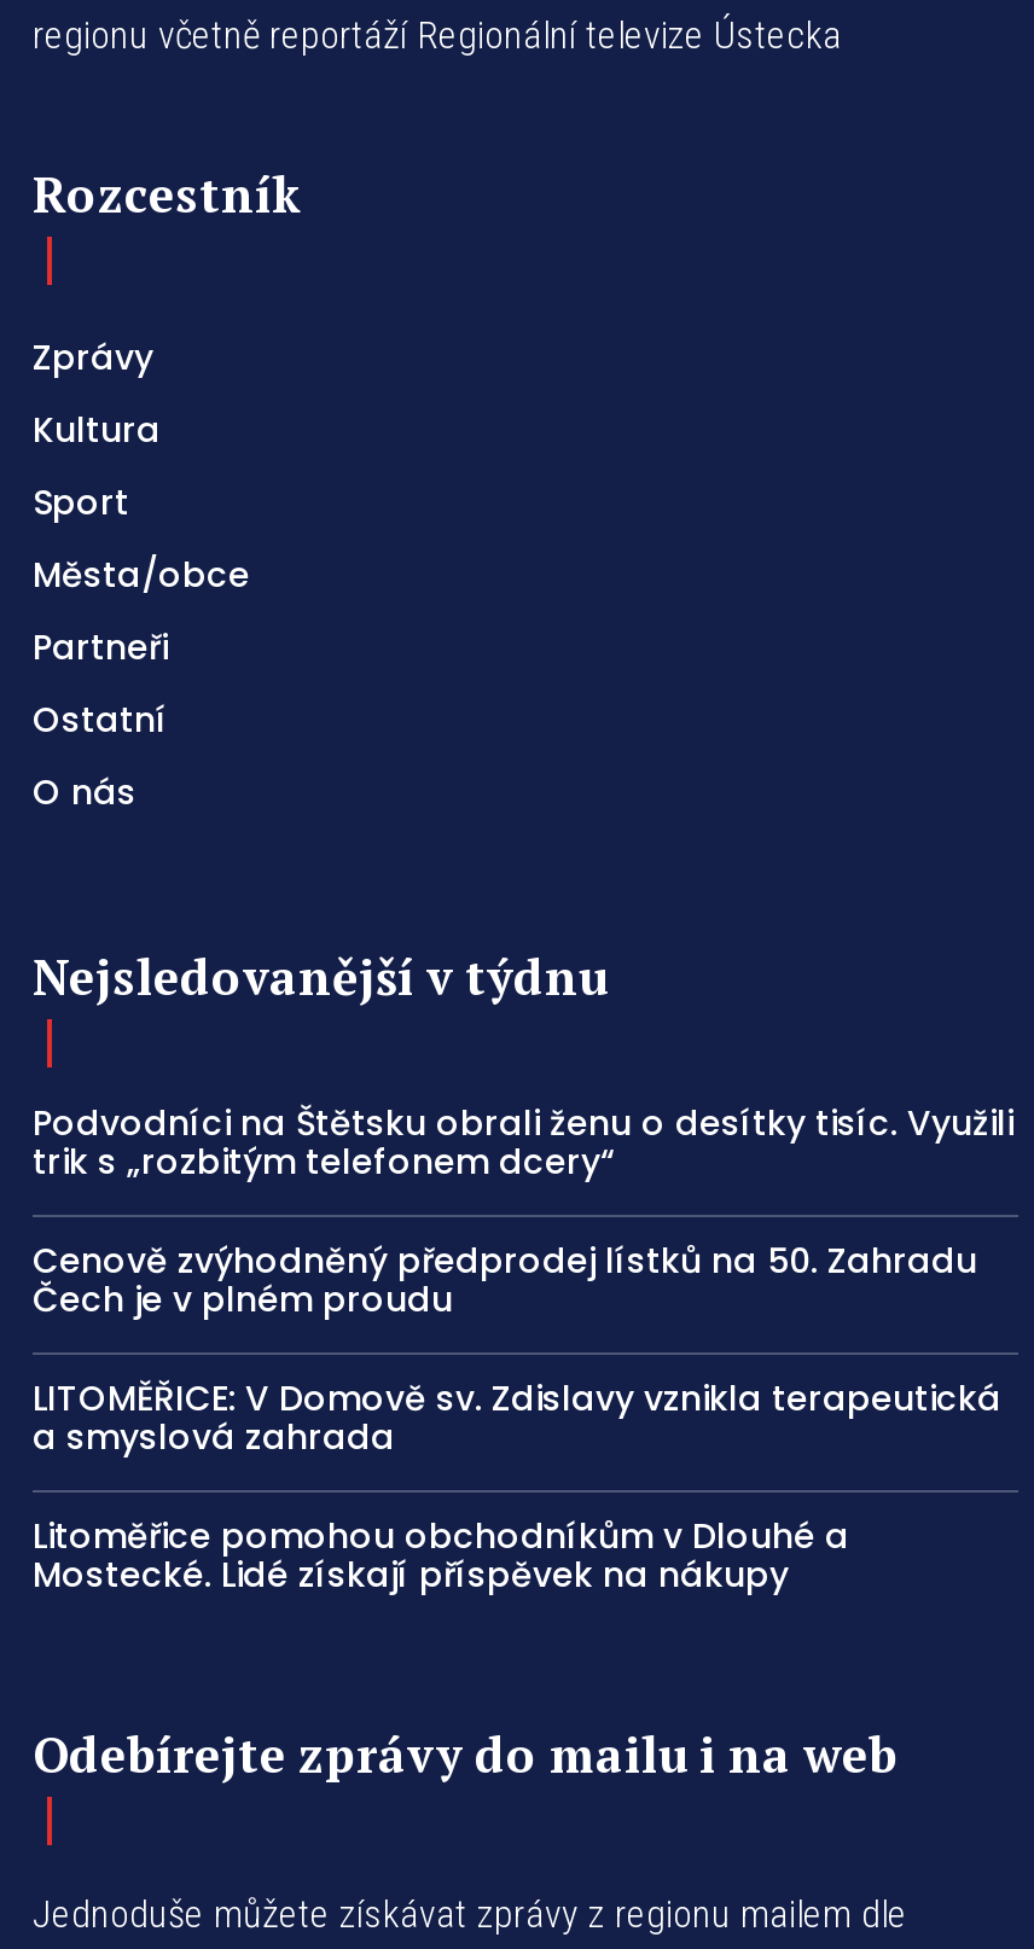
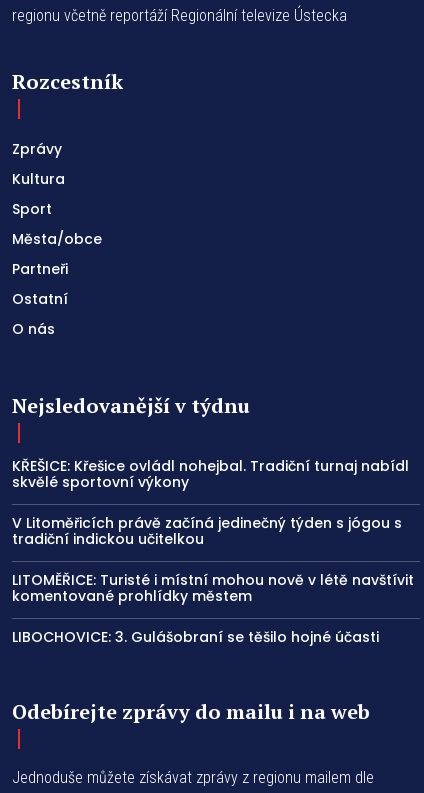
- Podvodníci na Štětsku obrali ženu o desítky tisíc. Využili
- trik s „rozbitým telefonem dcery“
+ KŘEŠICE: Křešice ovládl nohejbal. Tradiční turnaj nabídl
+ skvělé sportovní výkony

- Cenově zvýhodněný předprodej lístků na 50. Zahradu
- Čech je v plném proudu
+ V Litoměřicích právě začíná jedinečný týden s jógou s
+ tradiční indickou učitelkou

- LITOMĚŘICE: V Domově sv. Zdislavy vznikla terapeutická
- a smyslová zahrada
+ LITOMĚŘICE: Turisté i místní mohou nově v létě navštívit
+ komentované prohlídky městem

- Litoměřice pomohou obchodníkům v Dlouhé a
- Mostecké. Lidé získají příspěvek na nákupy
+ LIBOCHOVICE: 3. Gulášobraní se těšilo hojné účasti
